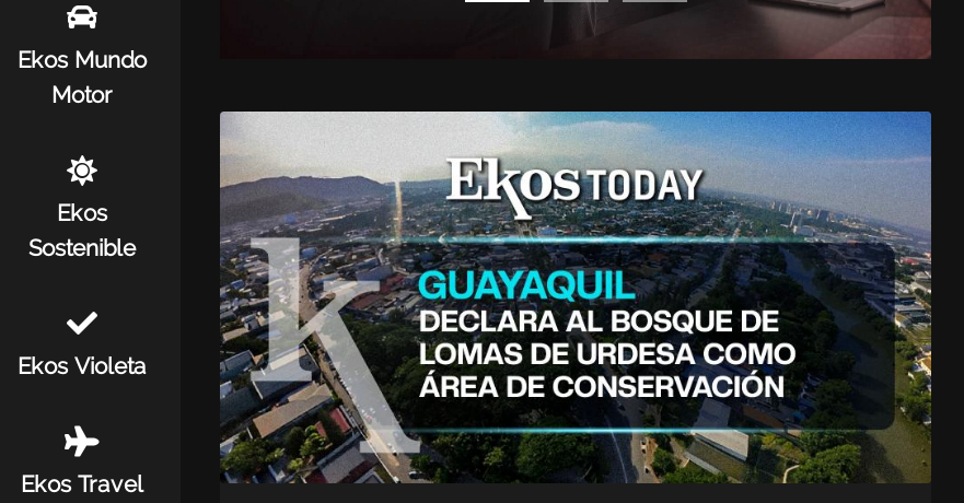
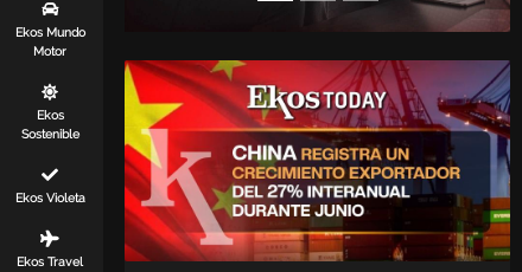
- [image]
+ [image]
